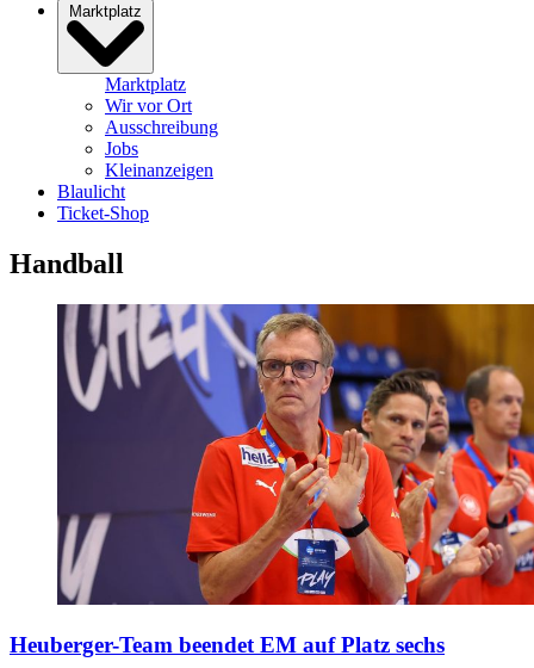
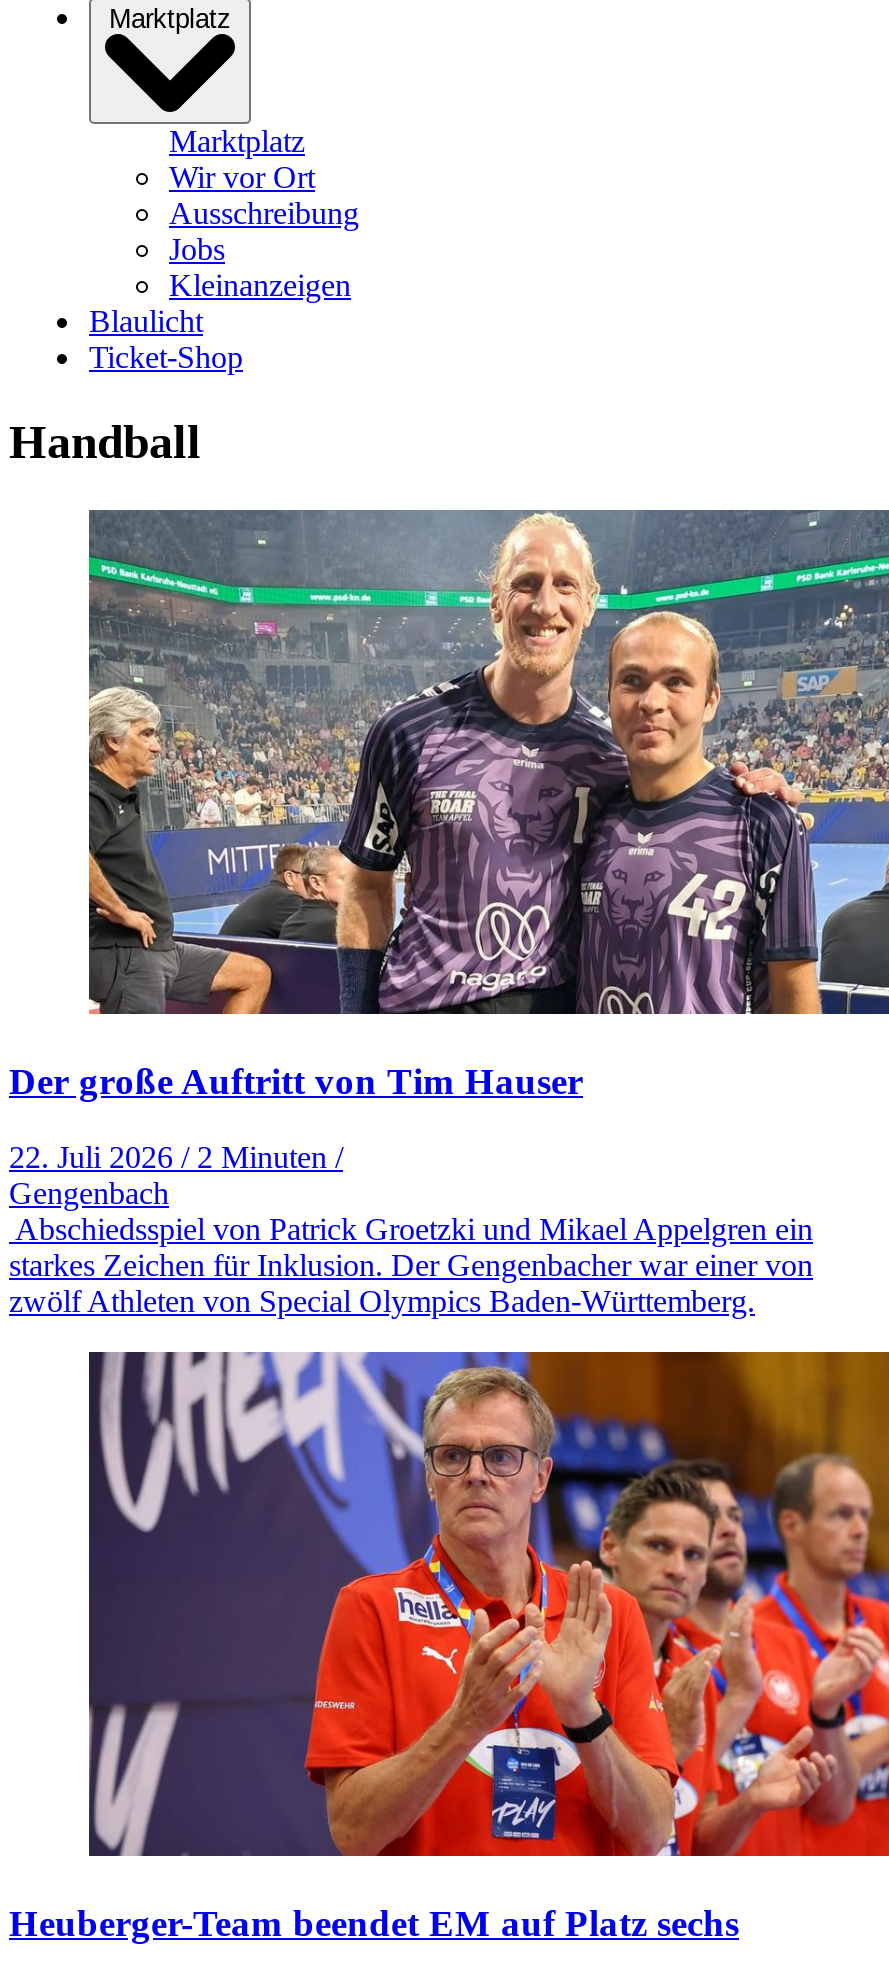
+ [image]
+ Der große Auftritt von Tim Hauser
+ 22. Juli 2026 / 2 Minuten /
+ Gengenbach
+ Abschiedsspiel von Patrick Groetzki und Mikael Appelgren ein
+ starkes Zeichen für Inklusion. Der Gengenbacher war einer von
+ zwölf Athleten von Special Olympics Baden-Württemberg.
